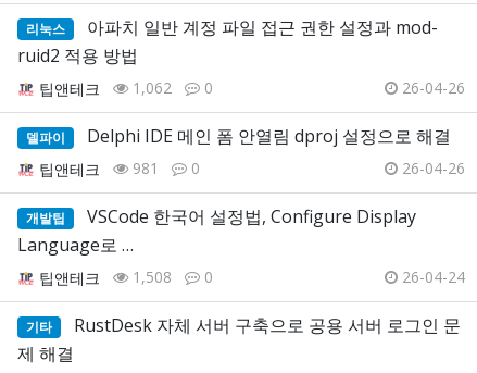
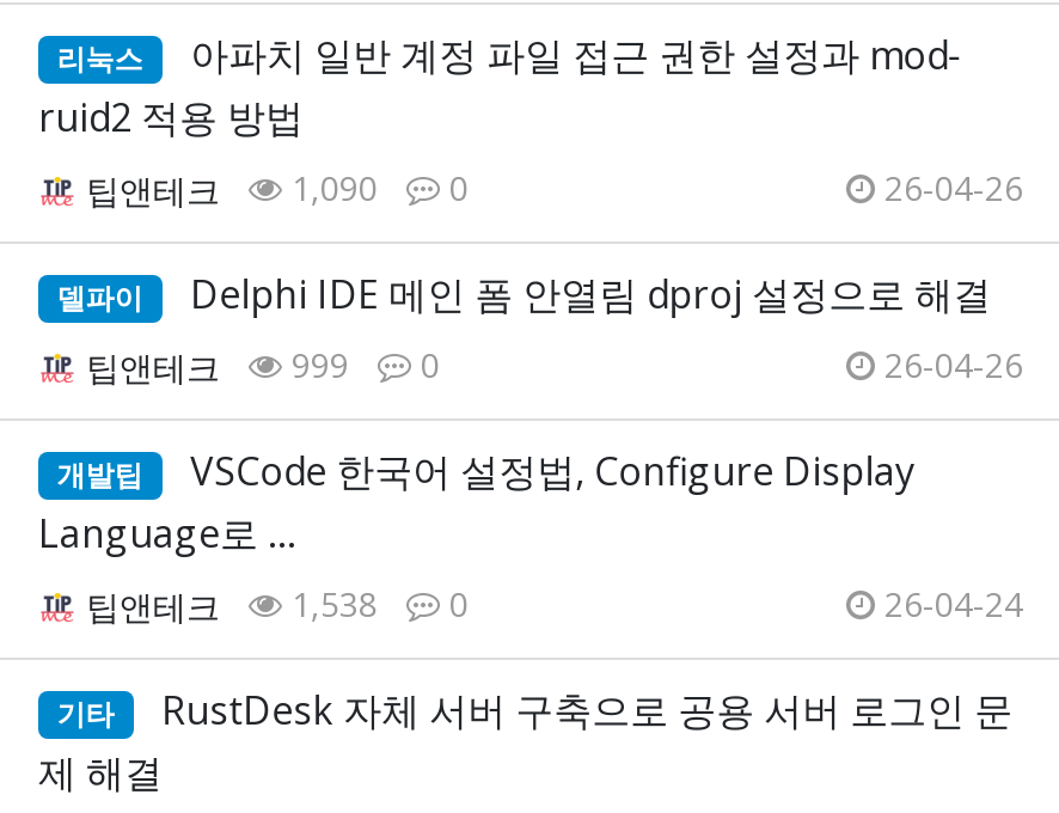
- 팁앤테크 1,062 0
+ 팁앤테크 1,090 0

- 팁앤테크 981 0
+ 팁앤테크 999 0

- 팁앤테크 1,508 0
+ 팁앤테크 1,538 0
